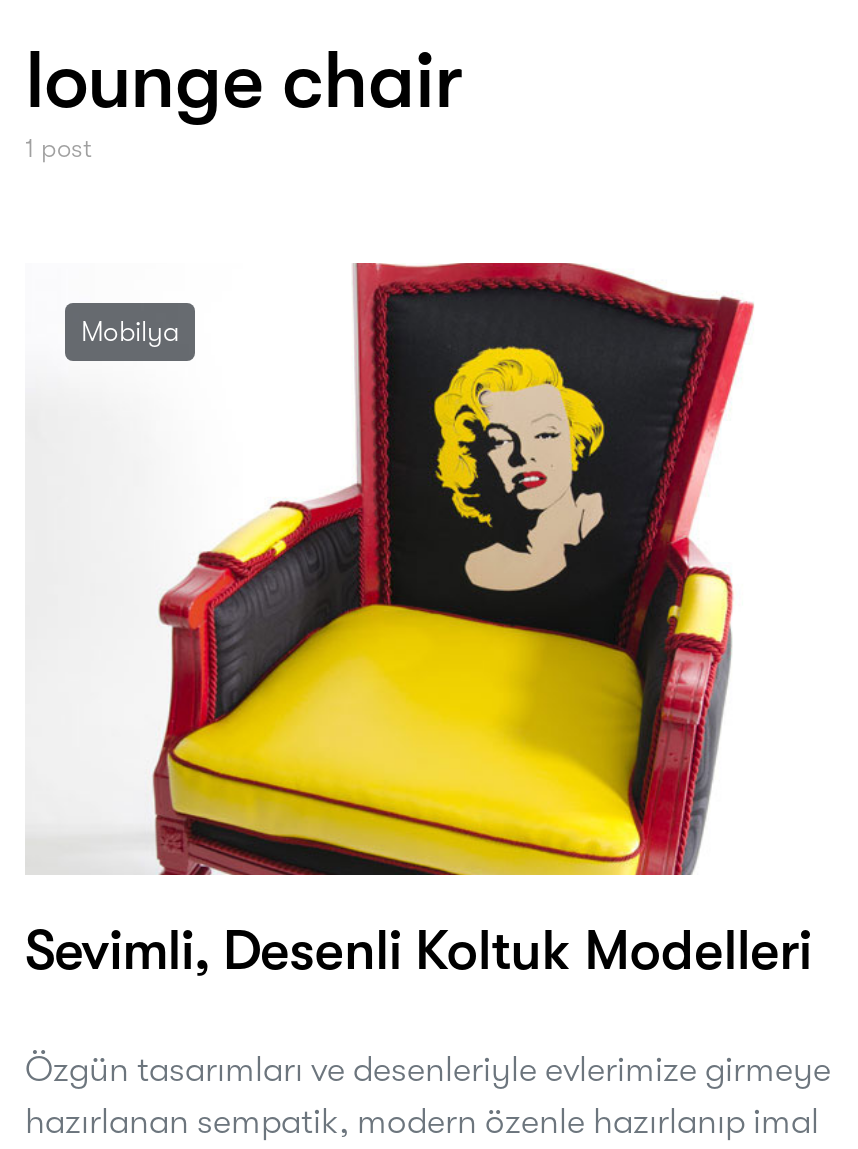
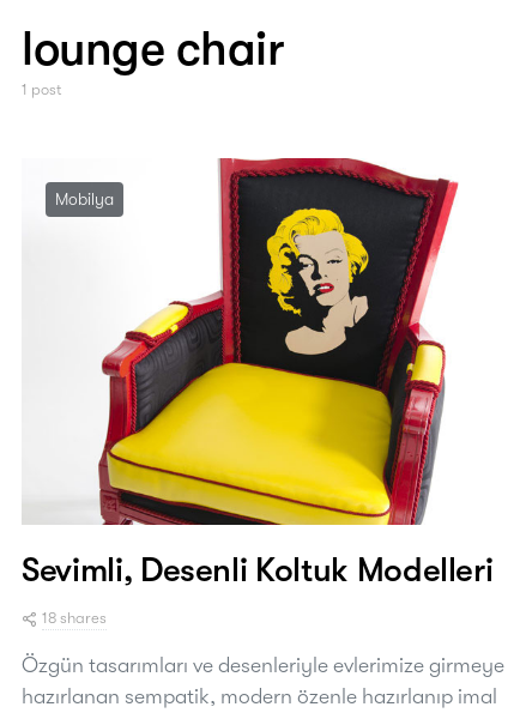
+ 18 shares
